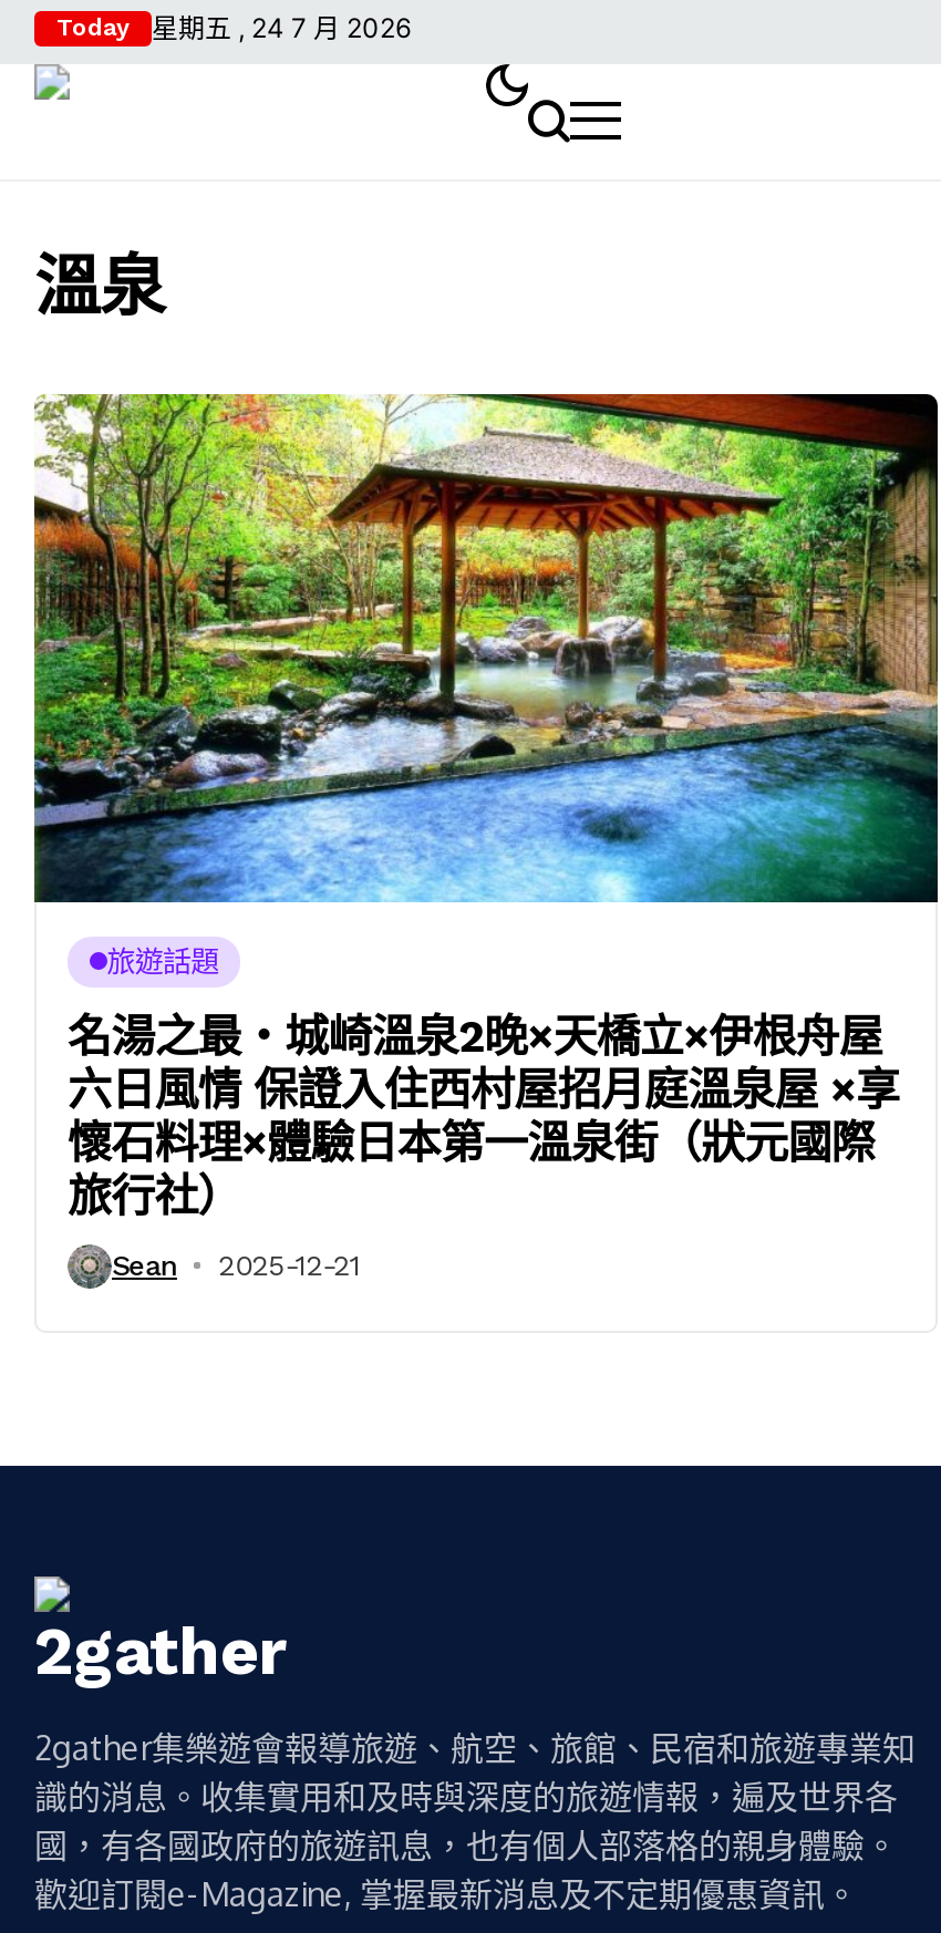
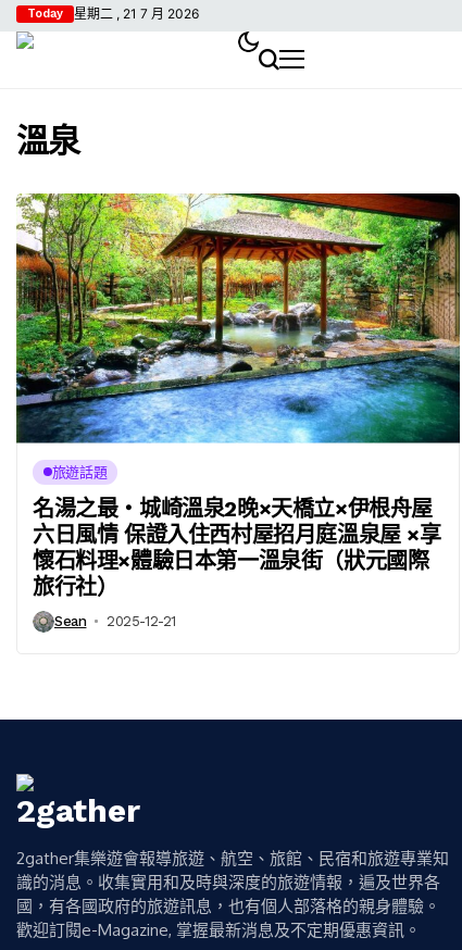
- Today 星期五 , 24 7 月 2026
+ Today 星期二 , 21 7 月 2026
